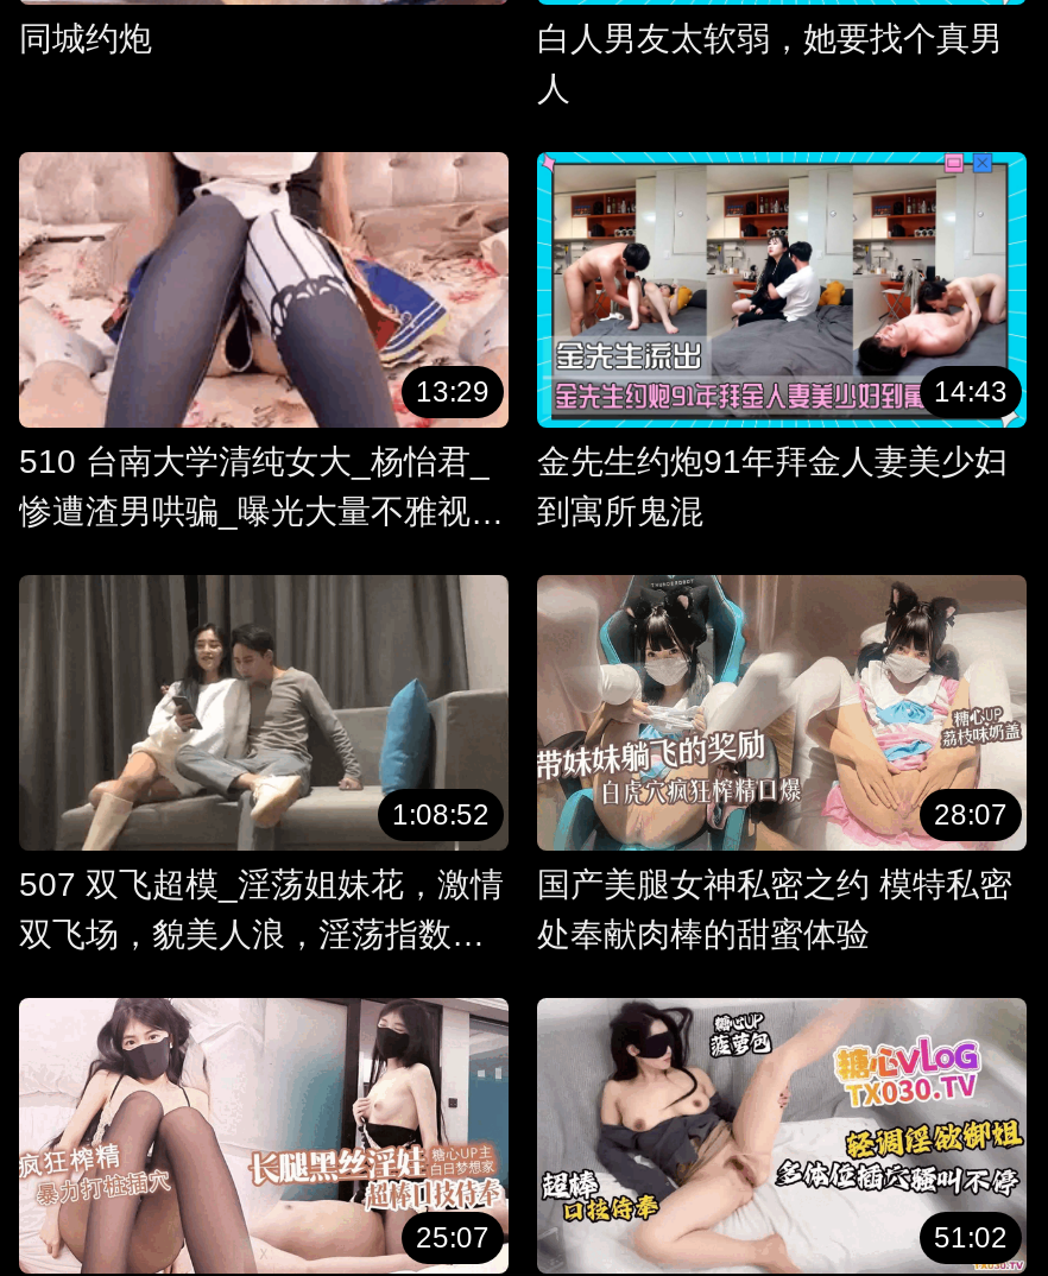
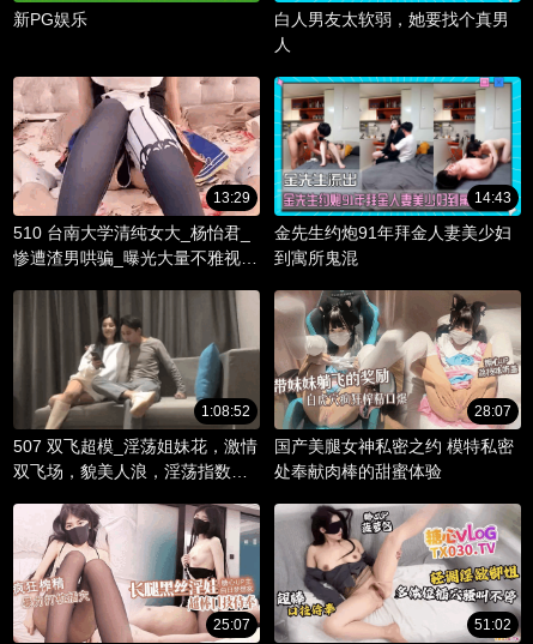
- 同城约炮
+ 新PG娱乐
